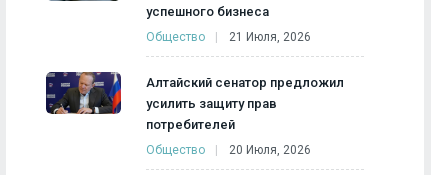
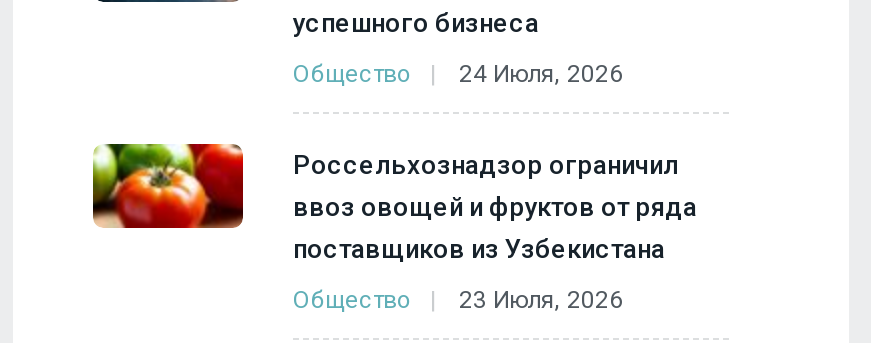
- Общество 21 Июля, 2026
+ Общество 24 Июля, 2026

- [image]
- Алтайский сенатор предложил
- усилить защиту прав
- потребителей
+ [image]
+ Россельхознадзор ограничил
+ ввоз овощей и фруктов от ряда
+ поставщиков из Узбекистана

- Общество 20 Июля, 2026
+ Общество 23 Июля, 2026
